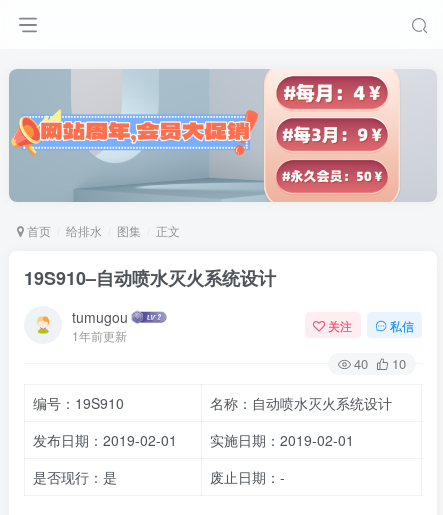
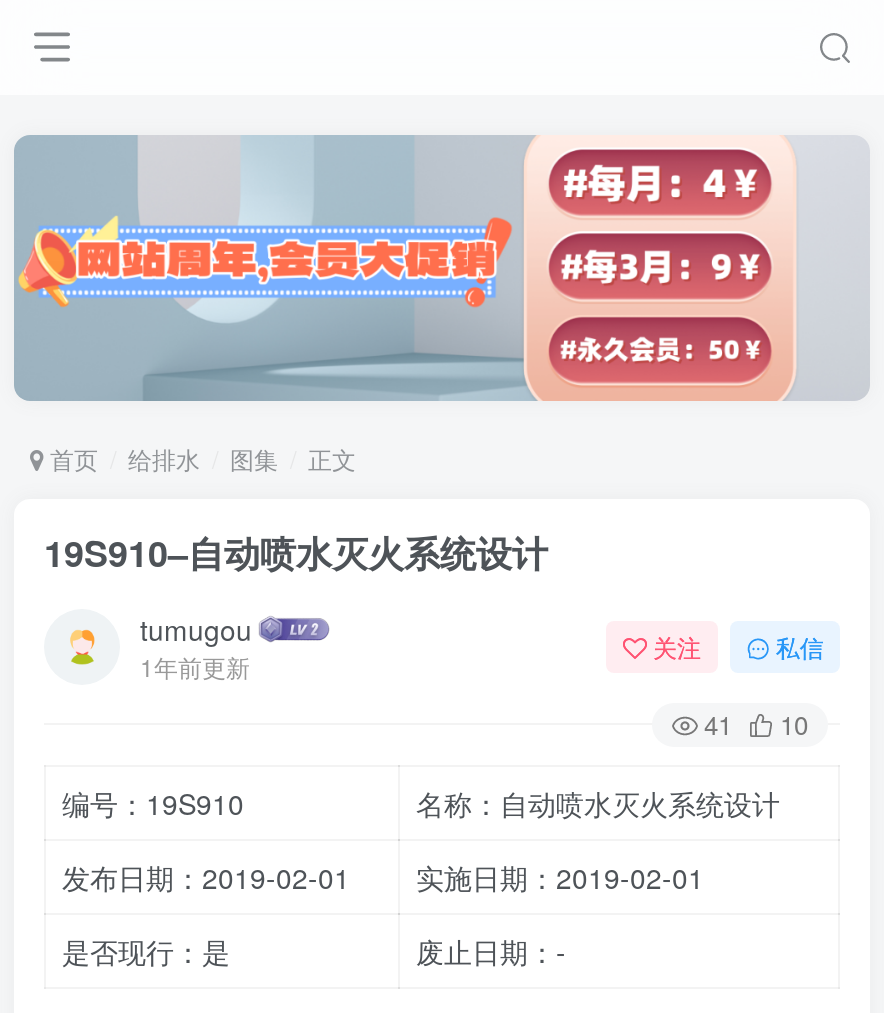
- 40 10
+ 41 10
